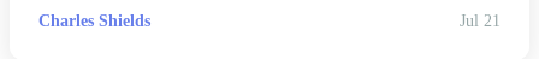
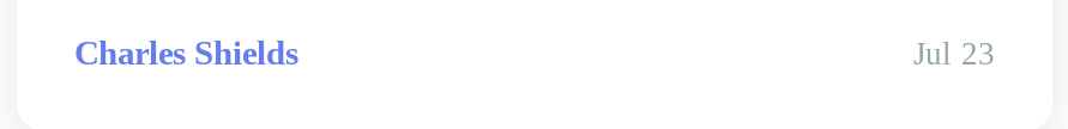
- Jul 21
+ Jul 23
